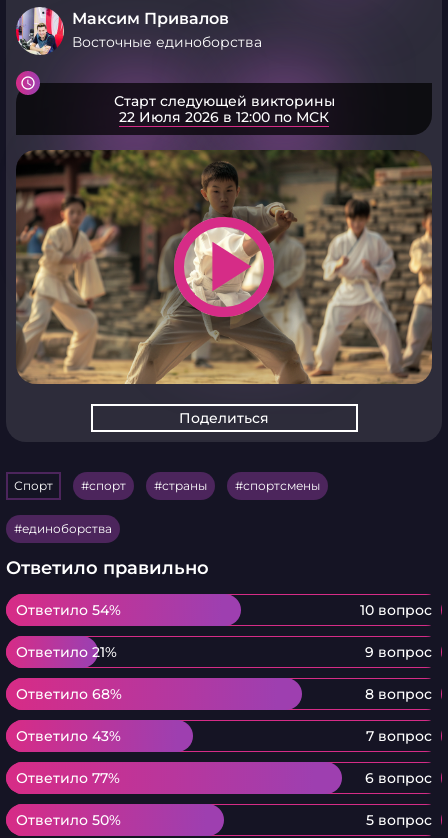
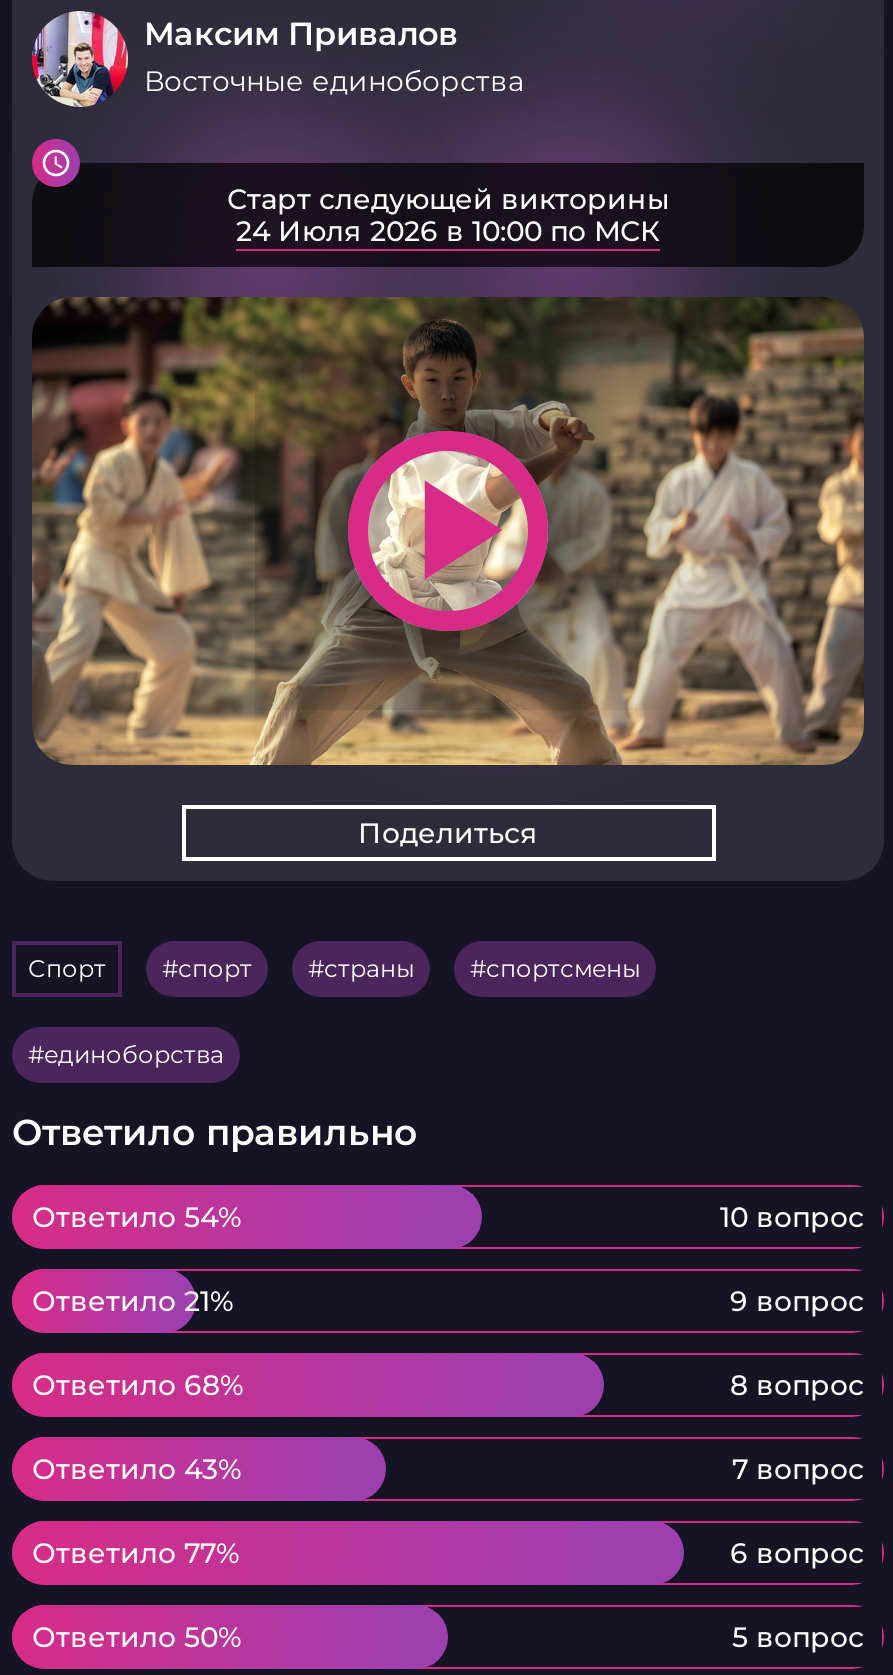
- 22 Июля 2026 в 12:00 по МСК
+ 24 Июля 2026 в 10:00 по МСК
